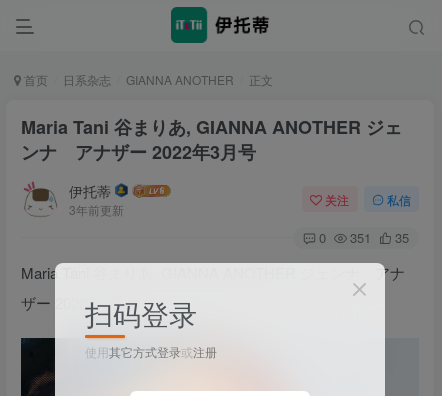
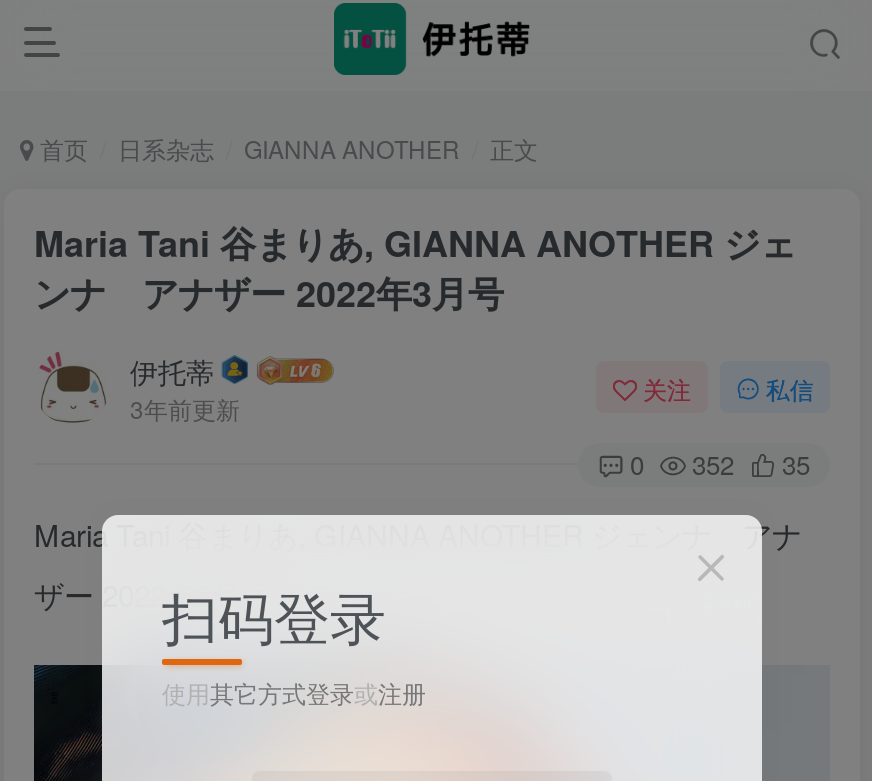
- 0 351 35
+ 0 352 35
